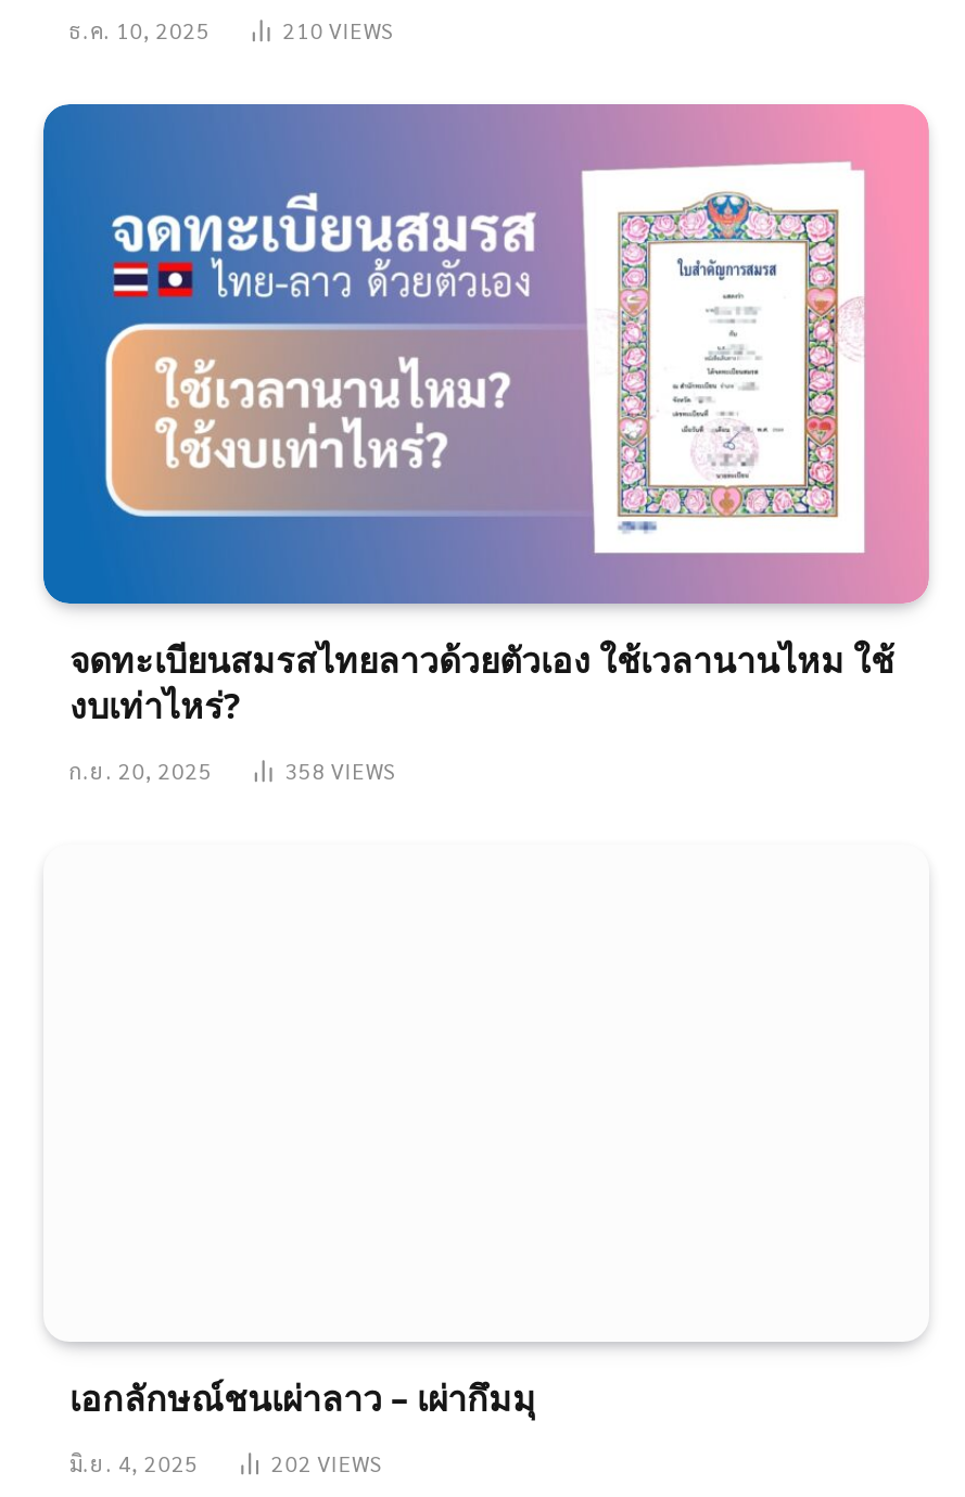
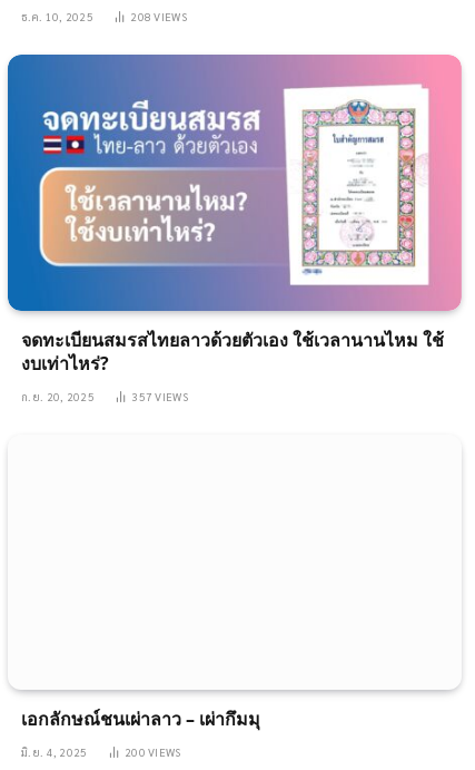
- 210 VIEWS
+ 208 VIEWS

- 358 VIEWS
+ 357 VIEWS

- 202 VIEWS
+ 200 VIEWS
